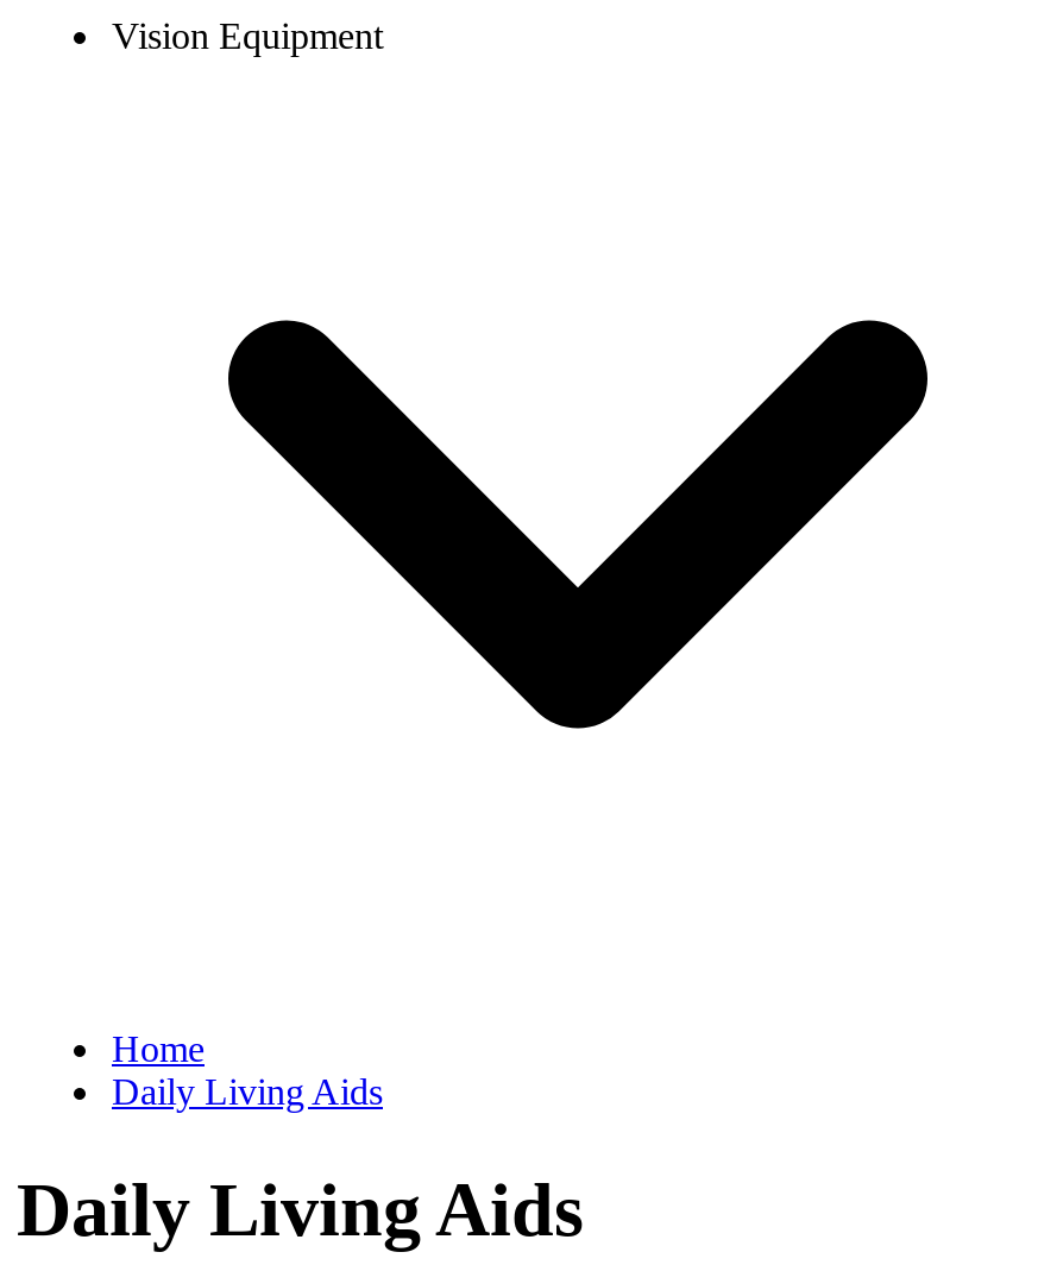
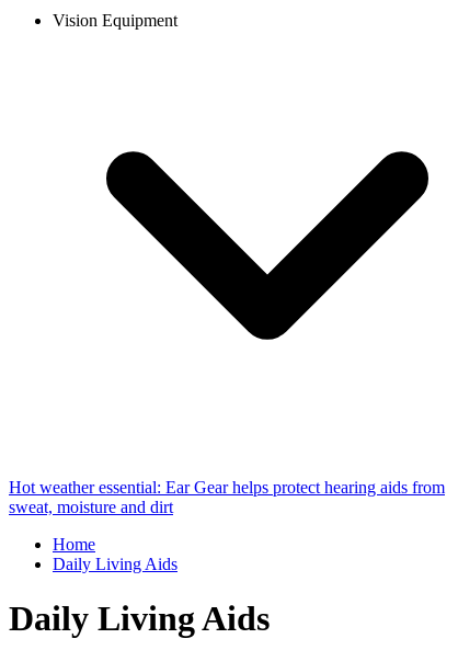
+ Hot weather essential: Ear Gear helps protect hearing aids from
+ sweat, moisture and dirt
